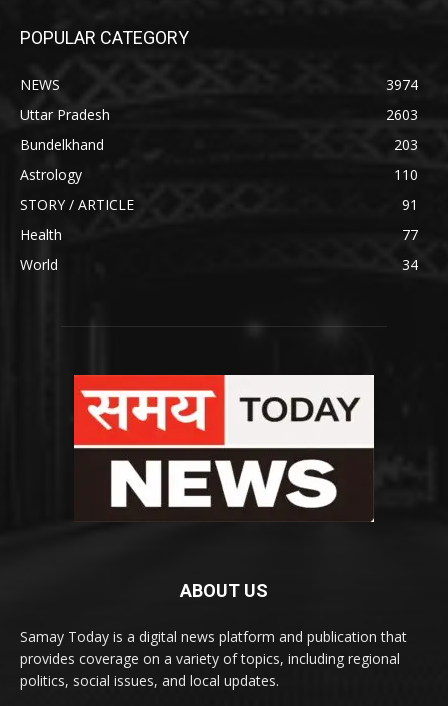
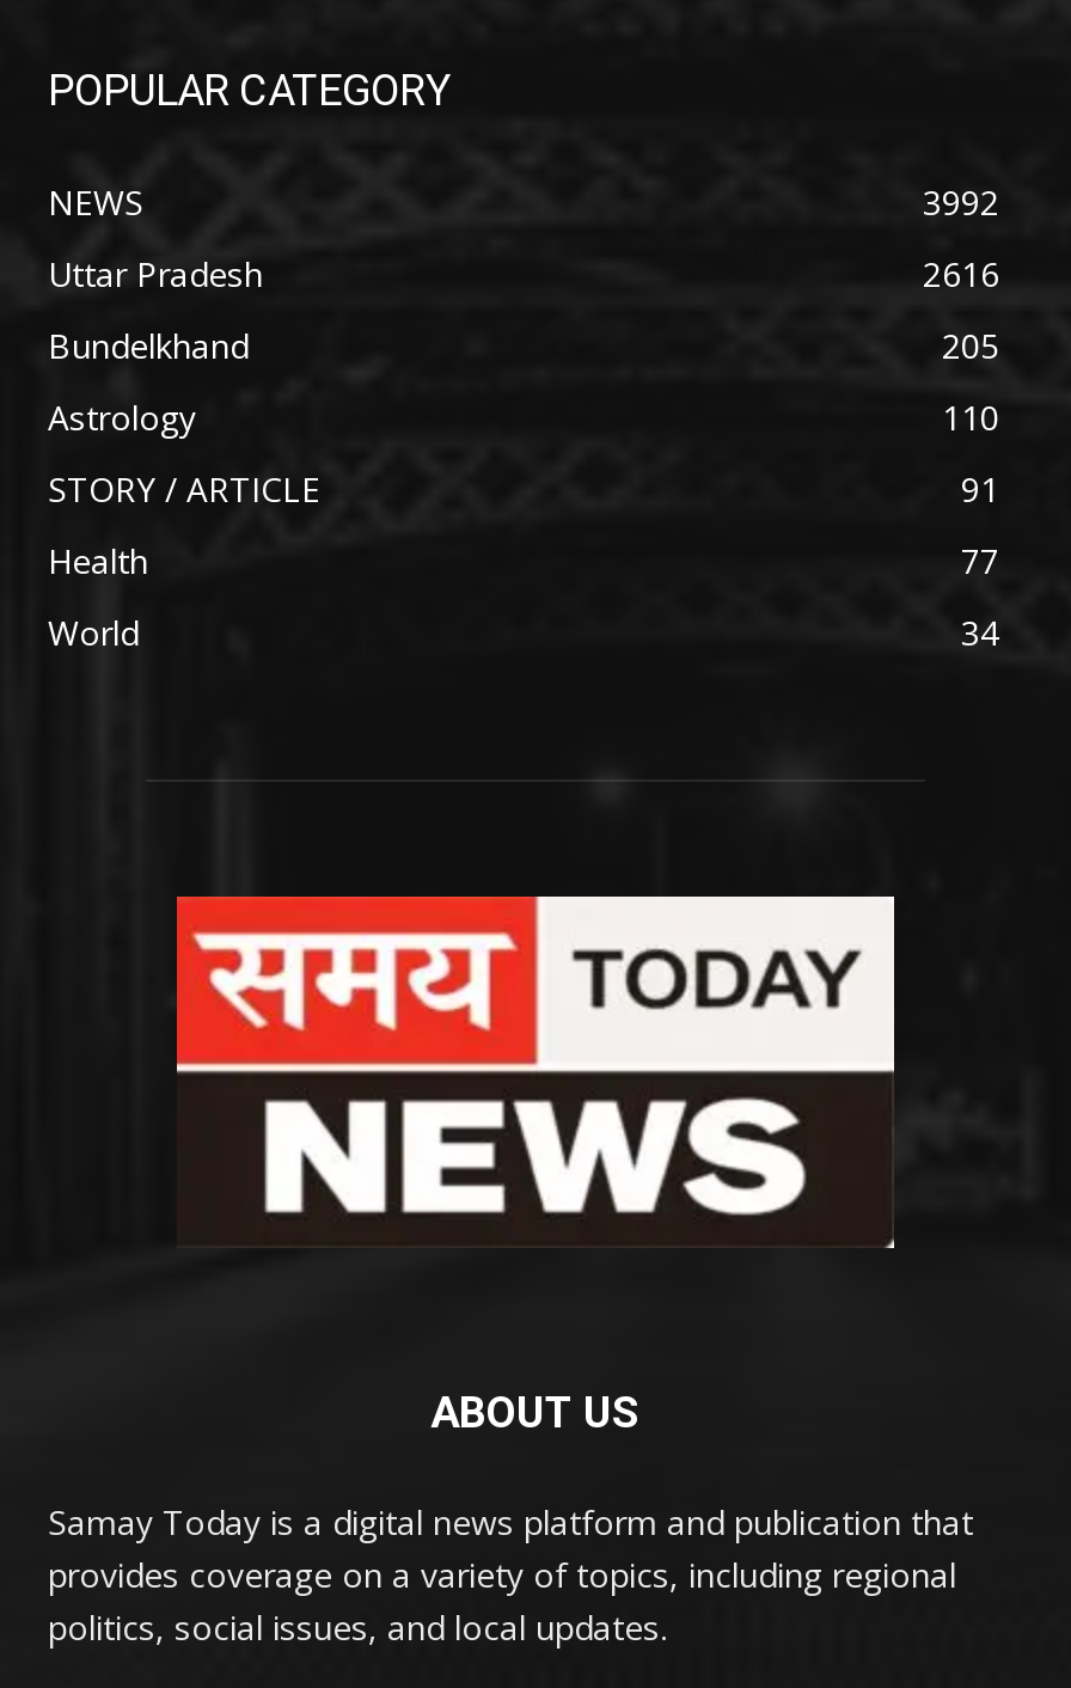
- 3974
+ 3992

- 2603
+ 2616

- 203
+ 205
